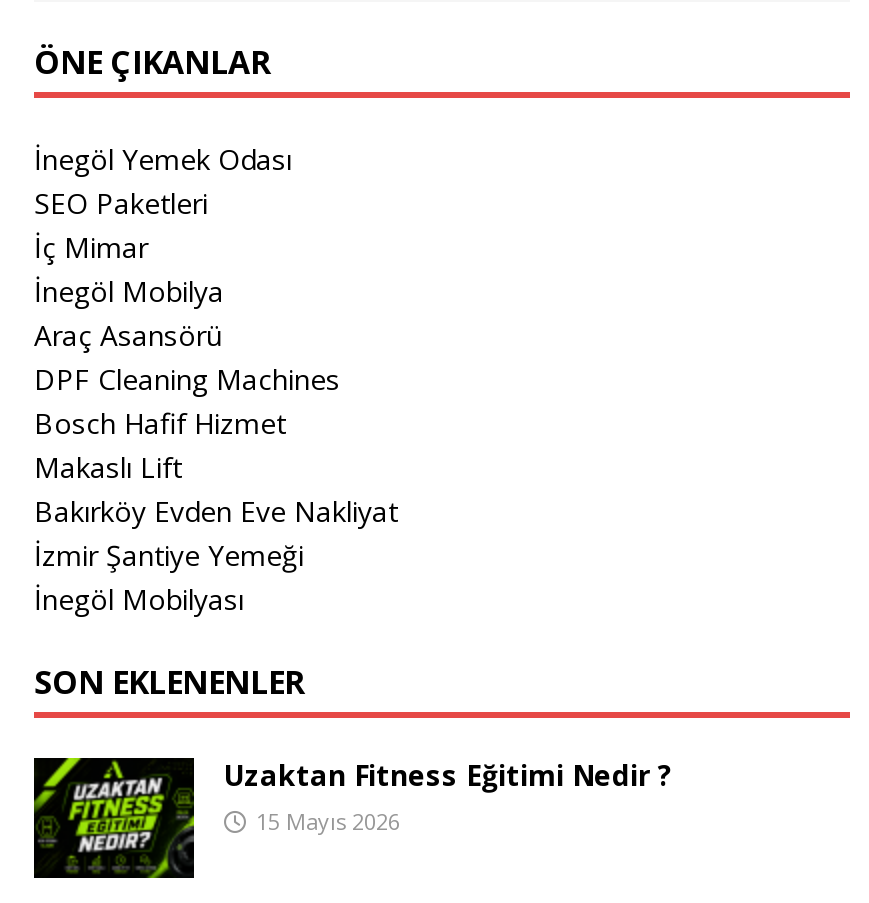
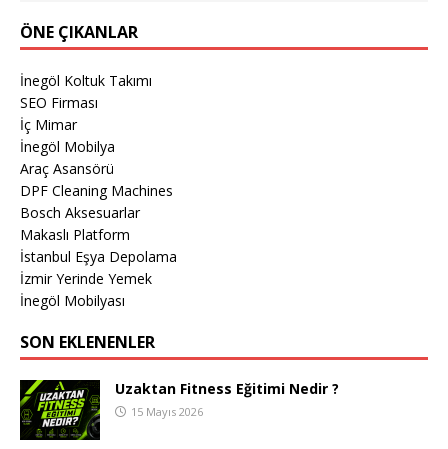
- İnegöl Yemek Odası
+ İnegöl Koltuk Takımı

- SEO Paketleri
+ SEO Firması

- Bosch Hafif Hizmet
- Makaslı Lift
- Bakırköy Evden Eve Nakliyat
- İzmir Şantiye Yemeği
+ Bosch Aksesuarlar
+ Makaslı Platform
+ İstanbul Eşya Depolama
+ İzmir Yerinde Yemek
